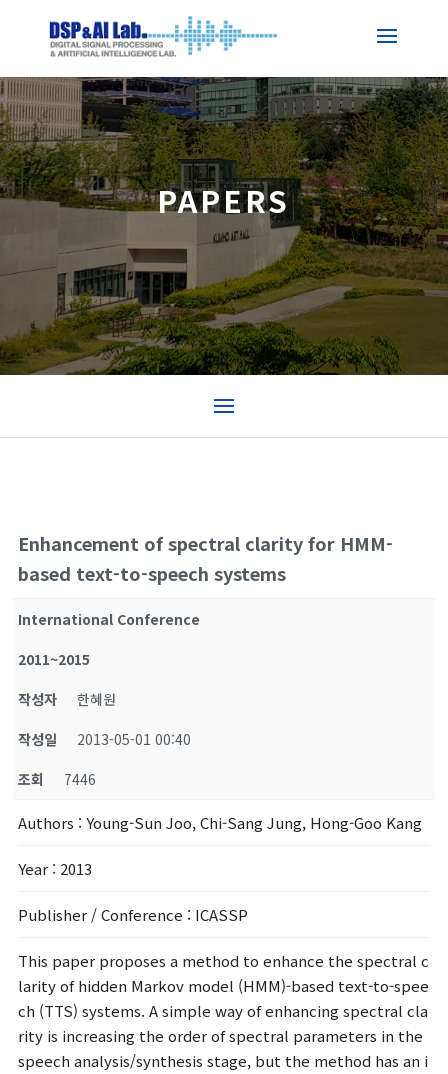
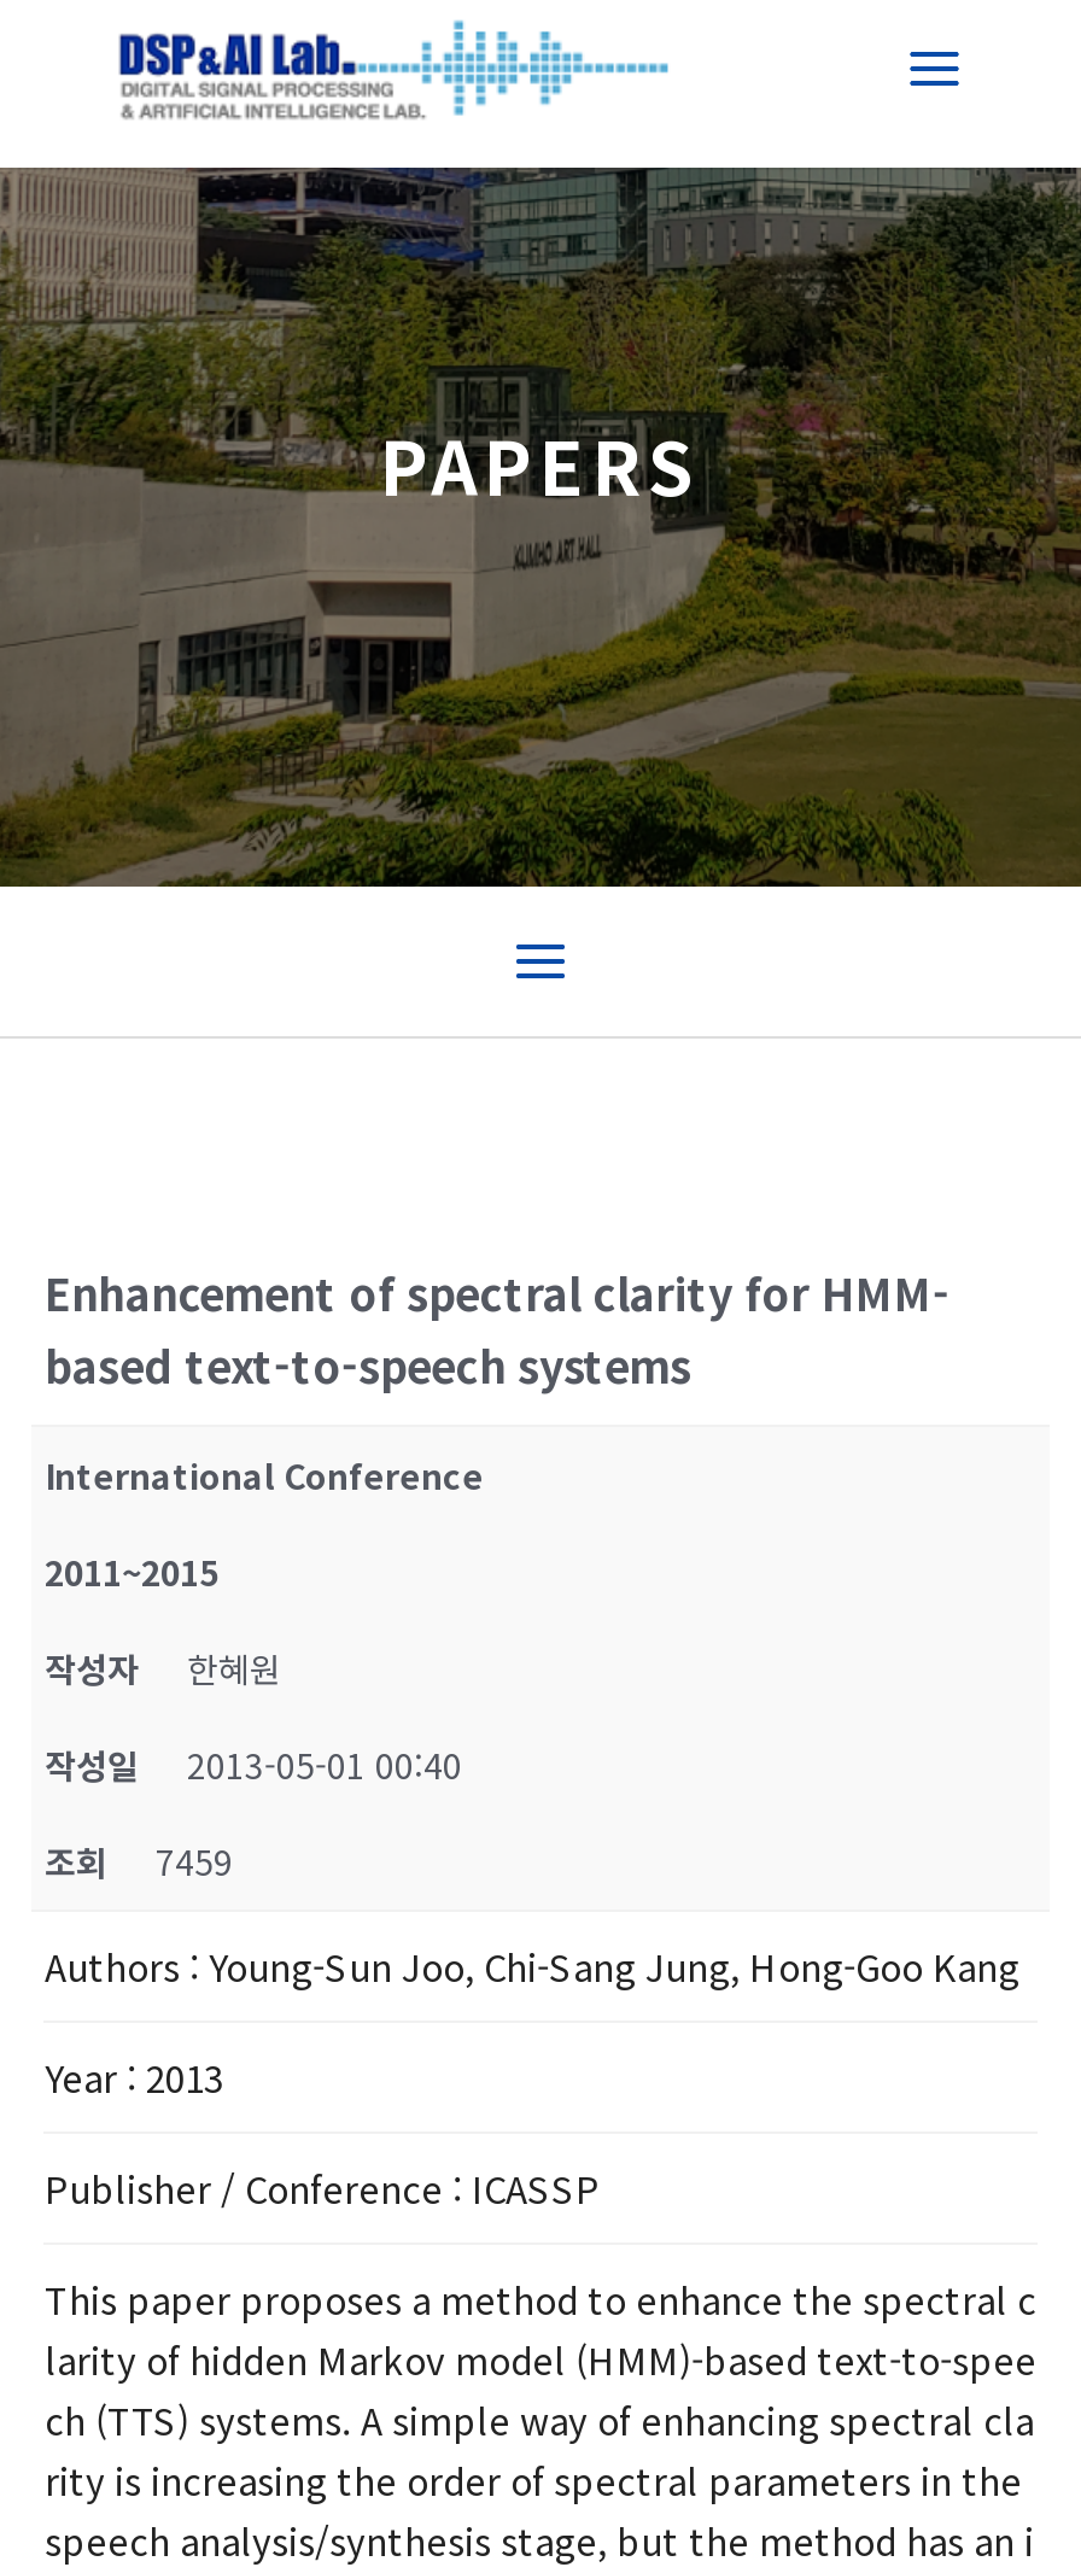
- 조회 7446
+ 조회 7459
